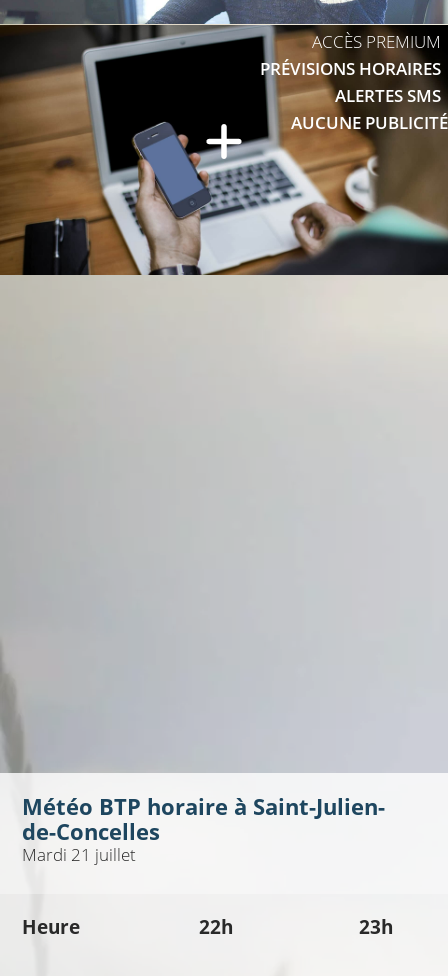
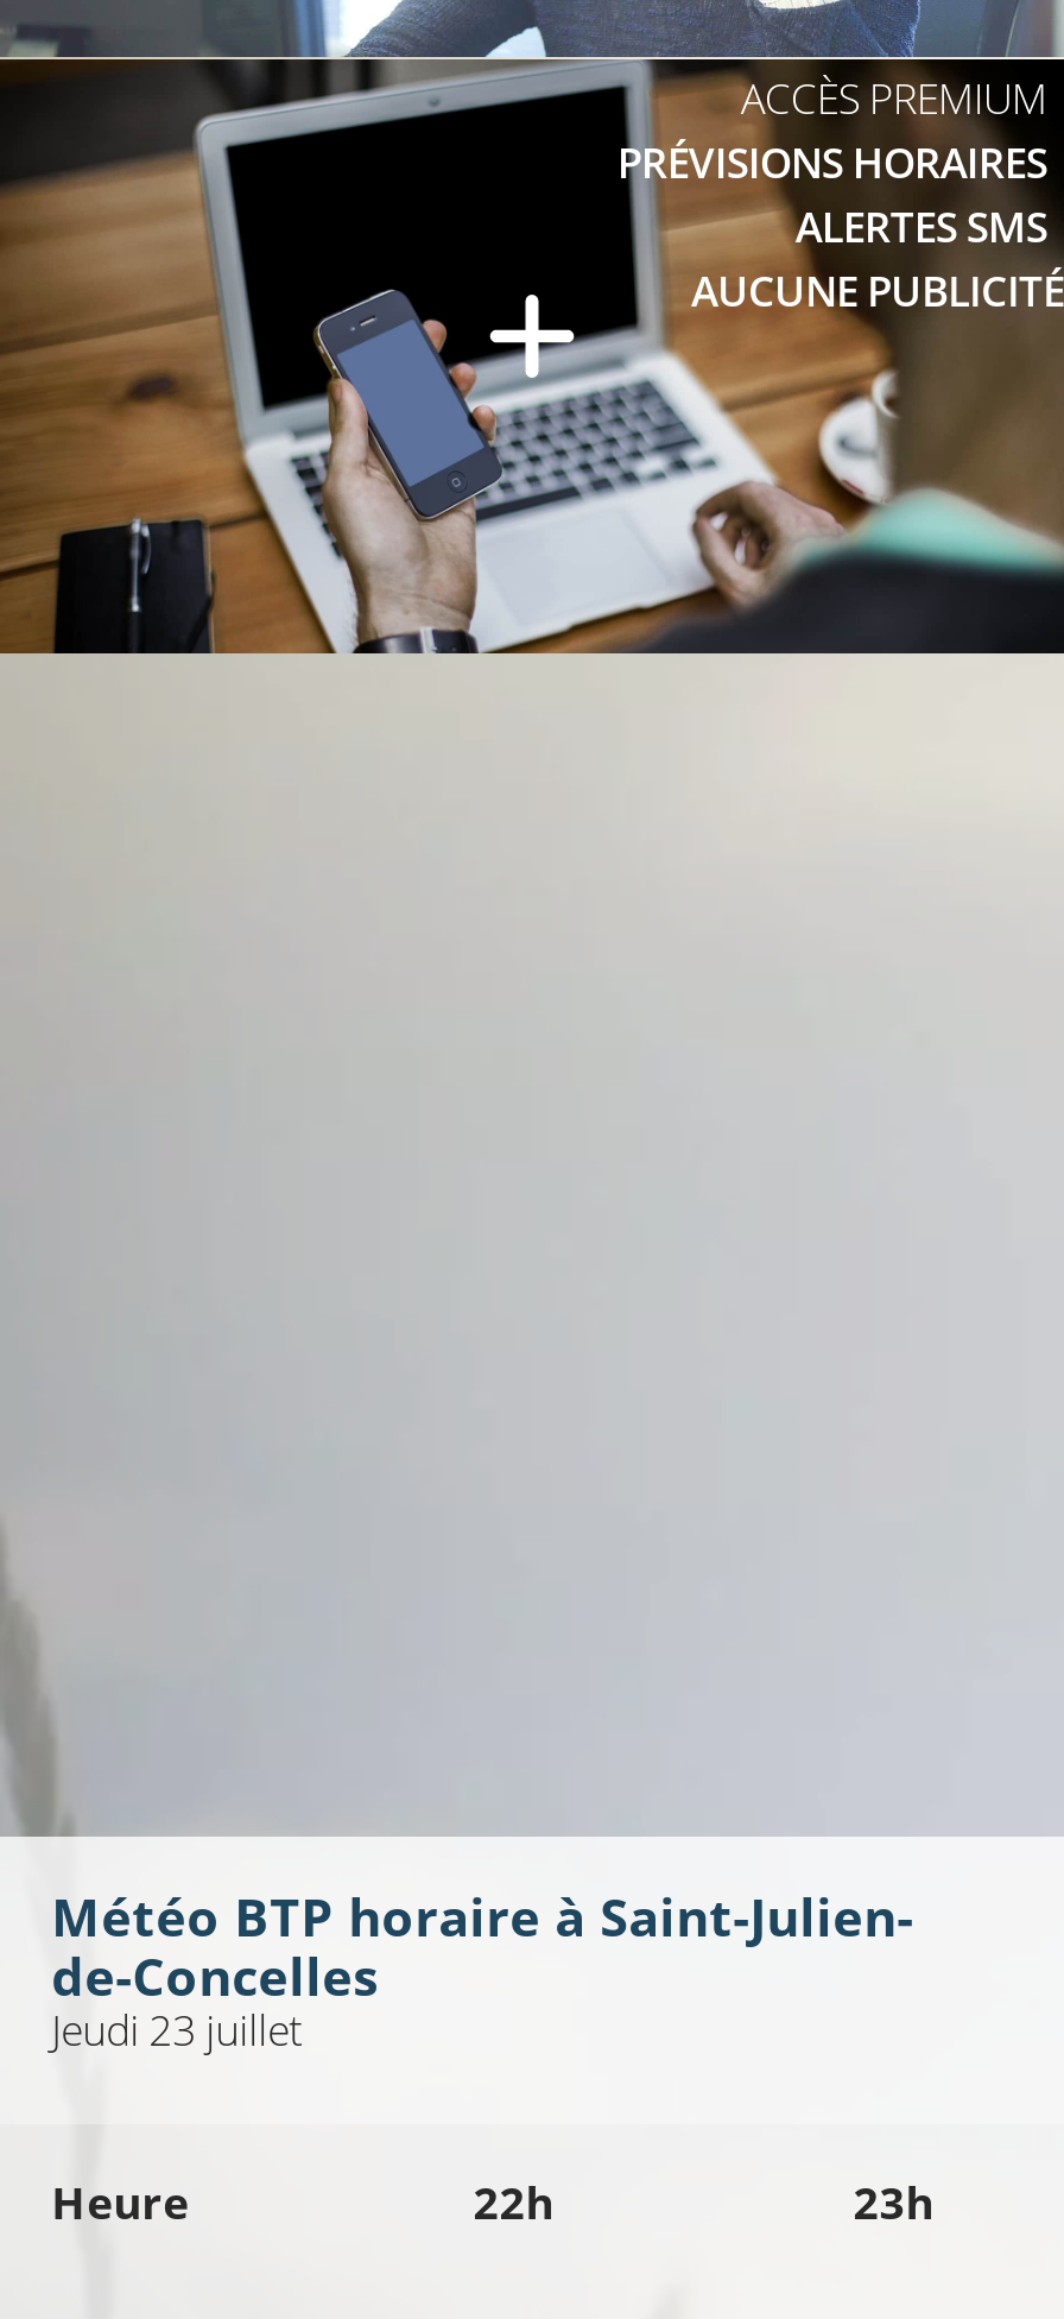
- Mardi 21 juillet
+ Jeudi 23 juillet
